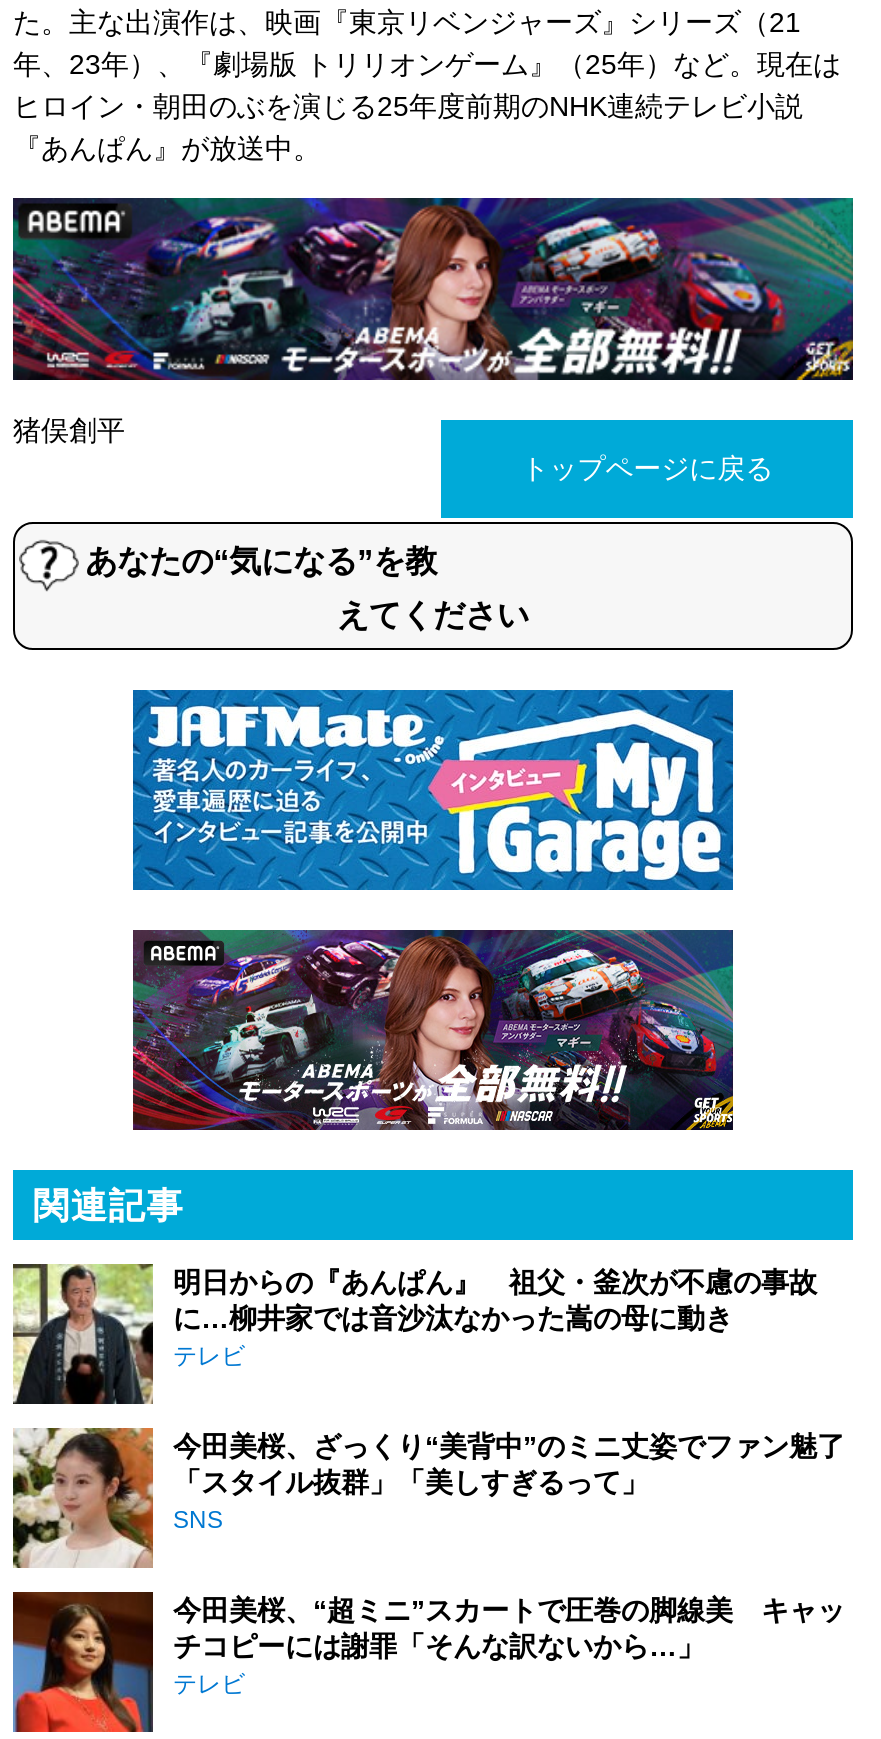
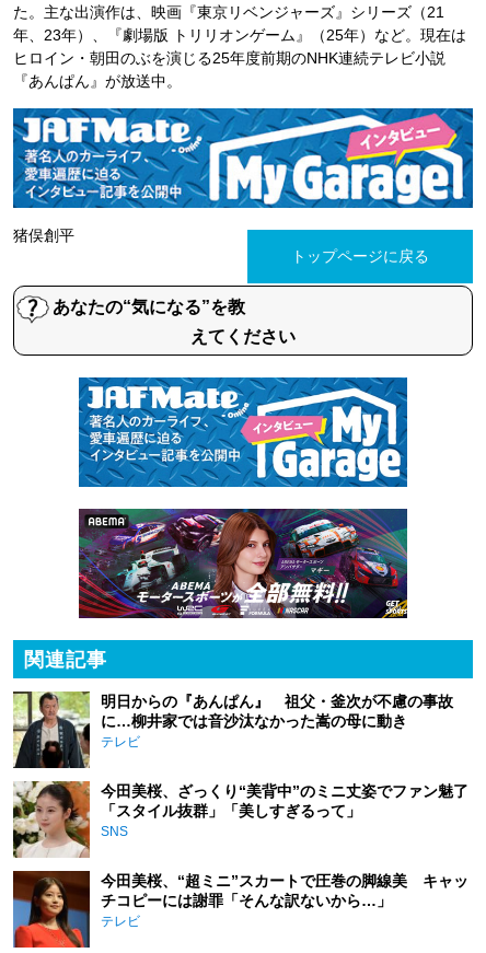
- [image]
+ [image]
